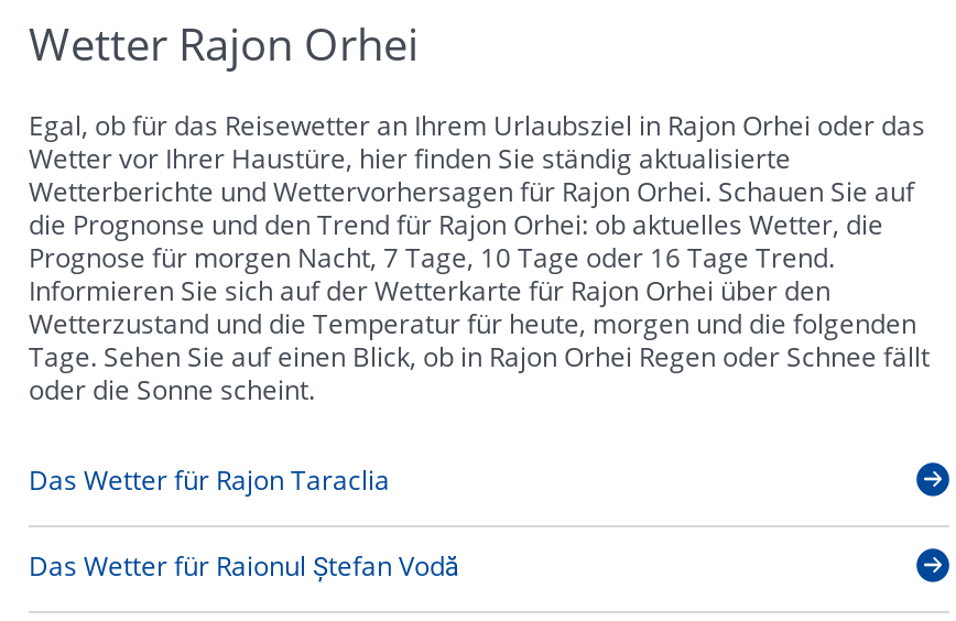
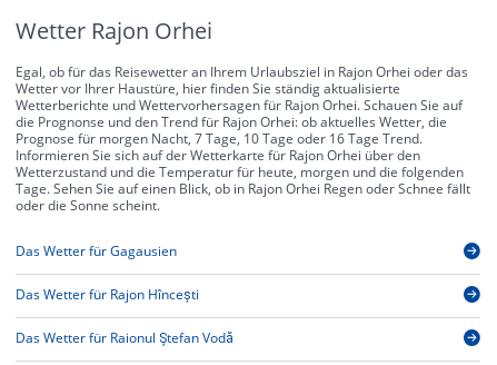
- Das Wetter für Rajon Taraclia
+ Das Wetter für Gagausien
+ Das Wetter für Rajon Hîncești
